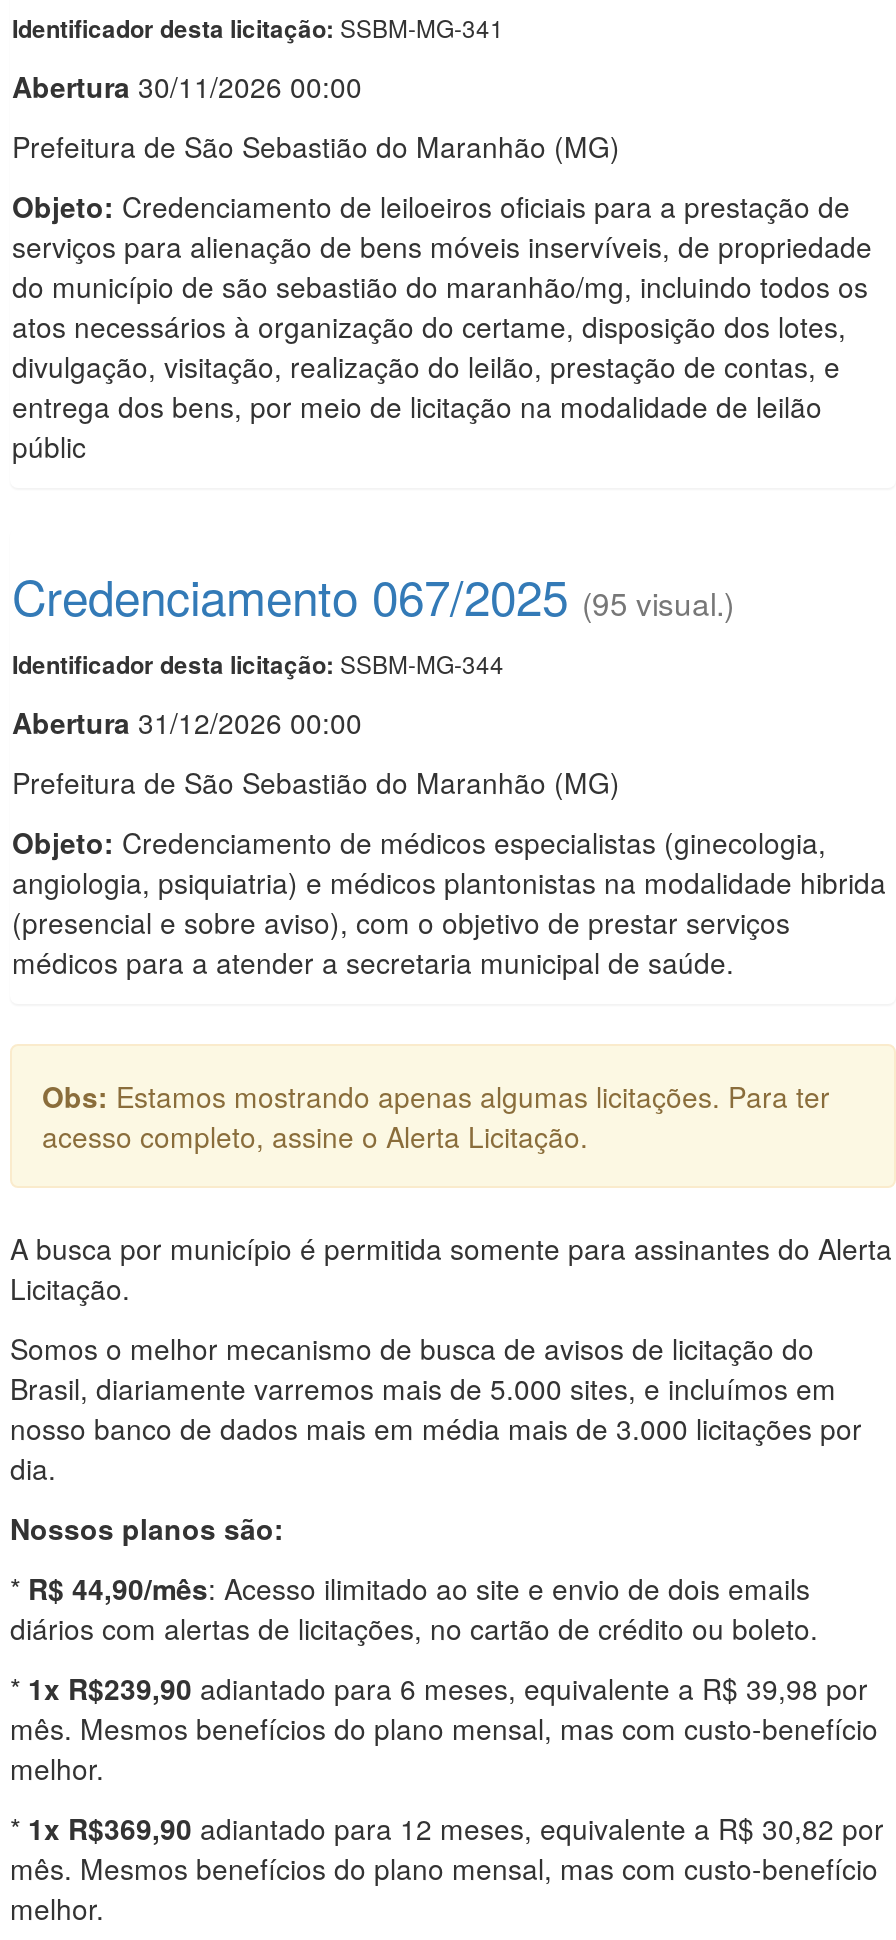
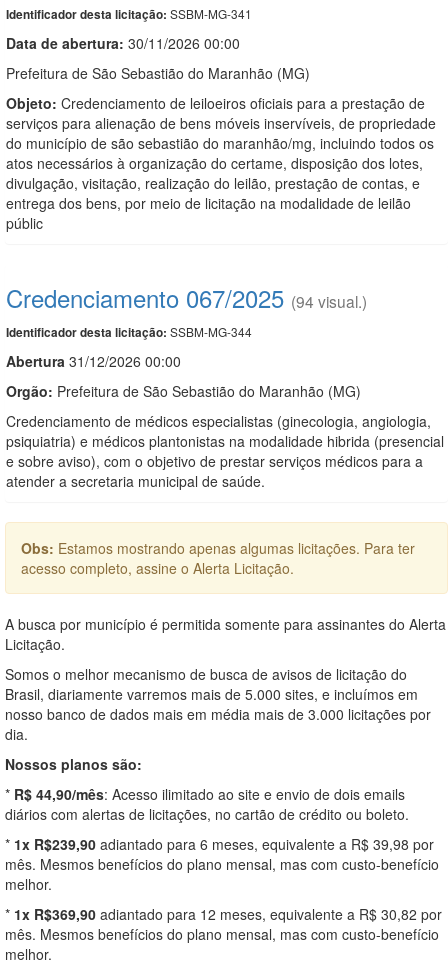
- Abertura 30/11/2026 00:00
+ Data de abertura: 30/11/2026 00:00

- Credenciamento 067/2025 (95 visual.)
+ Credenciamento 067/2025 (94 visual.)

- Prefeitura de São Sebastião do Maranhão (MG)
+ Orgão: Prefeitura de São Sebastião do Maranhão (MG)

- Objeto: Credenciamento de médicos especialistas (ginecologia,
- angiologia, psiquiatria) e médicos plantonistas na modalidade hibrida
- (presencial e sobre aviso), com o objetivo de prestar serviços
- médicos para a atender a secretaria municipal de saúde.
+ Credenciamento de médicos especialistas (ginecologia, angiologia,
+ psiquiatria) e médicos plantonistas na modalidade hibrida (presencial
+ e sobre aviso), com o objetivo de prestar serviços médicos para a
+ atender a secretaria municipal de saúde.
